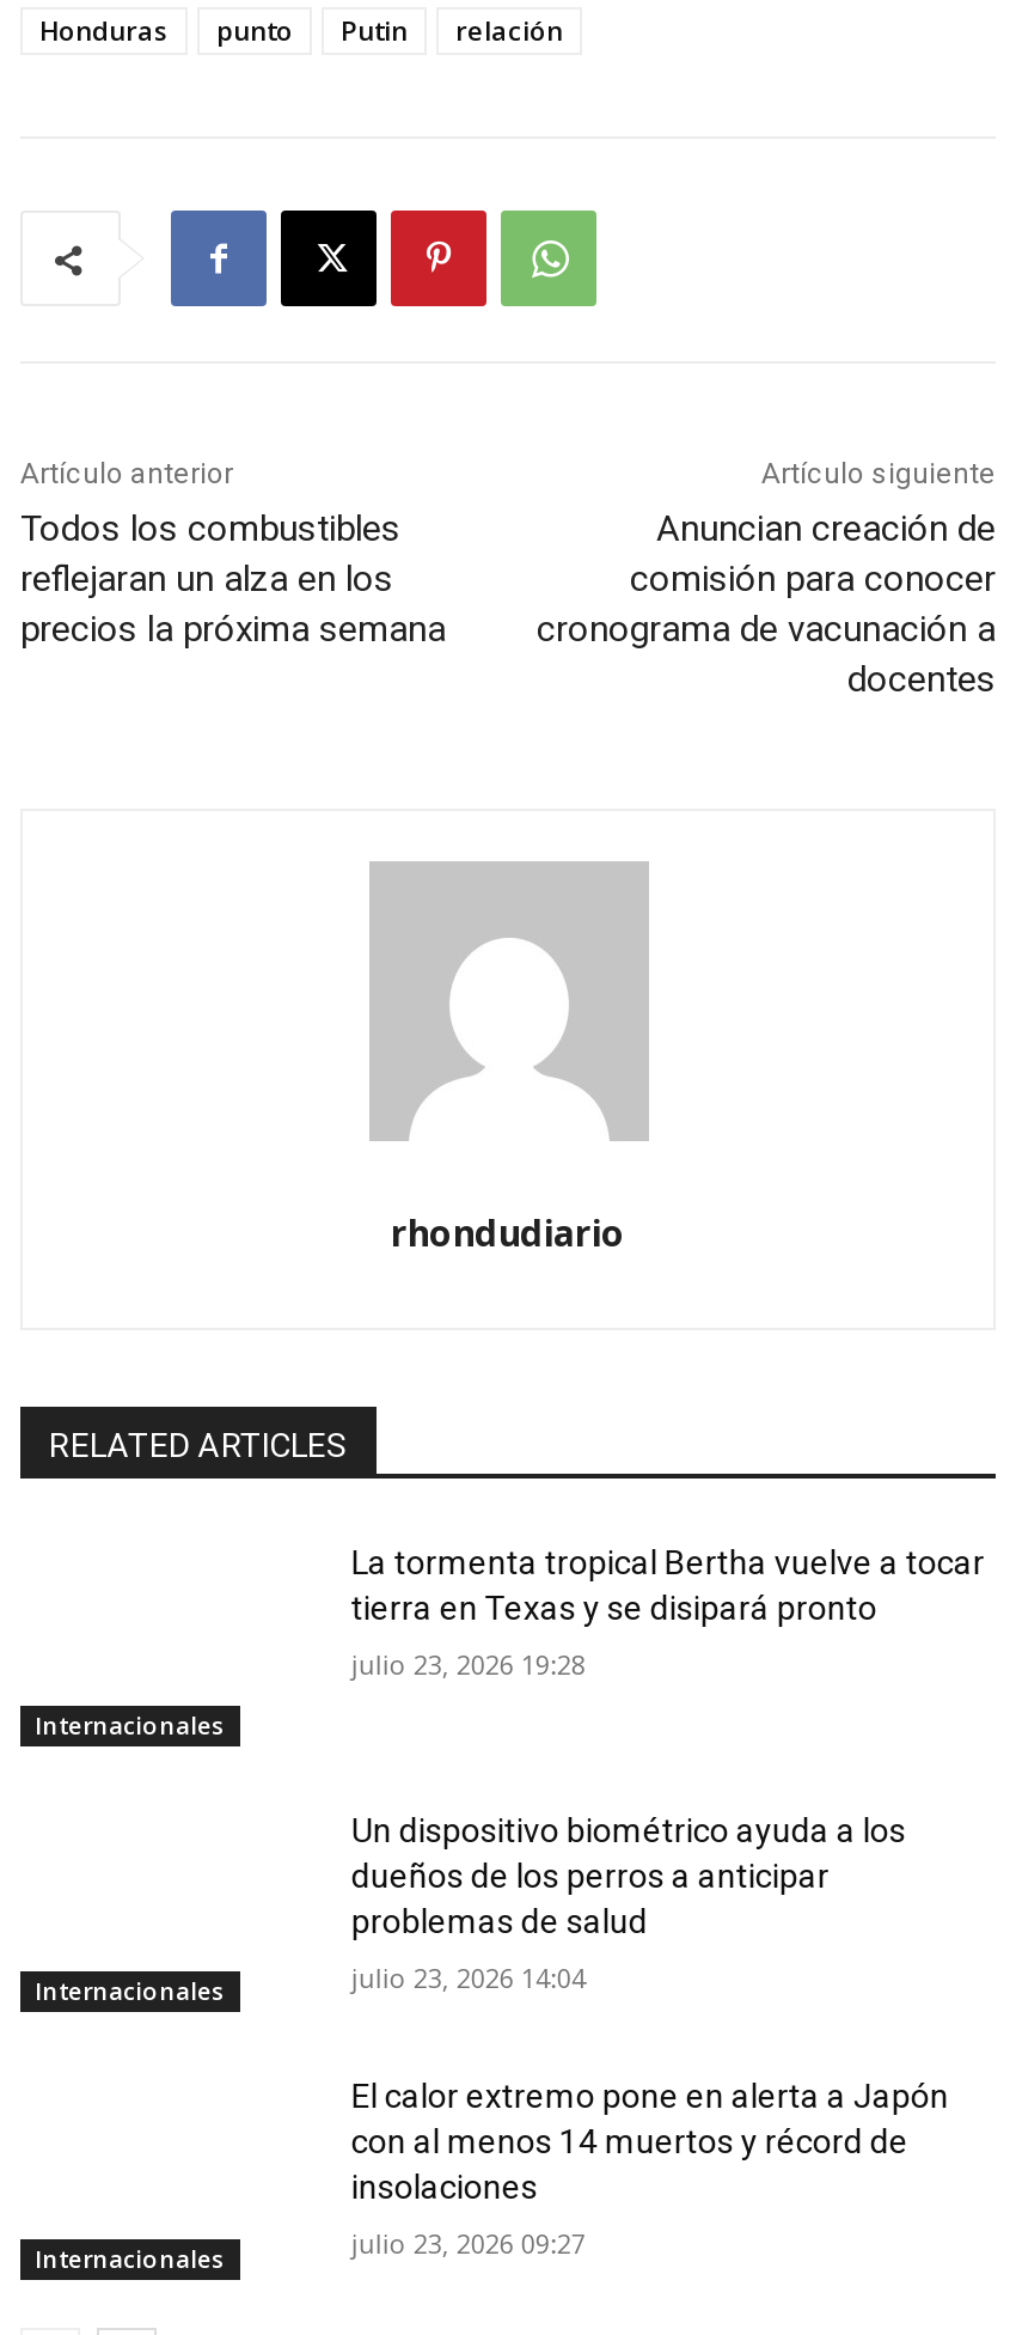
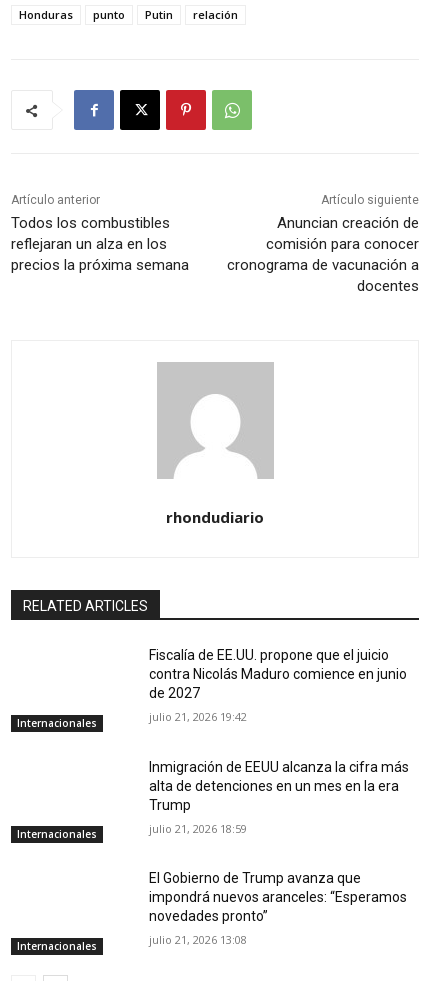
- La tormenta tropical Bertha vuelve a tocar
- tierra en Texas y se disipará pronto
+ Fiscalía de EE.UU. propone que el juicio
+ contra Nicolás Maduro comience en junio
+ de 2027

- julio 23, 2026 19:28
+ julio 21, 2026 19:42

- Un dispositivo biométrico ayuda a los
- dueños de los perros a anticipar
- problemas de salud
+ Inmigración de EEUU alcanza la cifra más
+ alta de detenciones en un mes en la era
+ Trump

- julio 23, 2026 14:04
+ julio 21, 2026 18:59

- El calor extremo pone en alerta a Japón
- con al menos 14 muertos y récord de
- insolaciones
+ El Gobierno de Trump avanza que
+ impondrá nuevos aranceles: “Esperamos
+ novedades pronto”

- julio 23, 2026 09:27
+ julio 21, 2026 13:08
